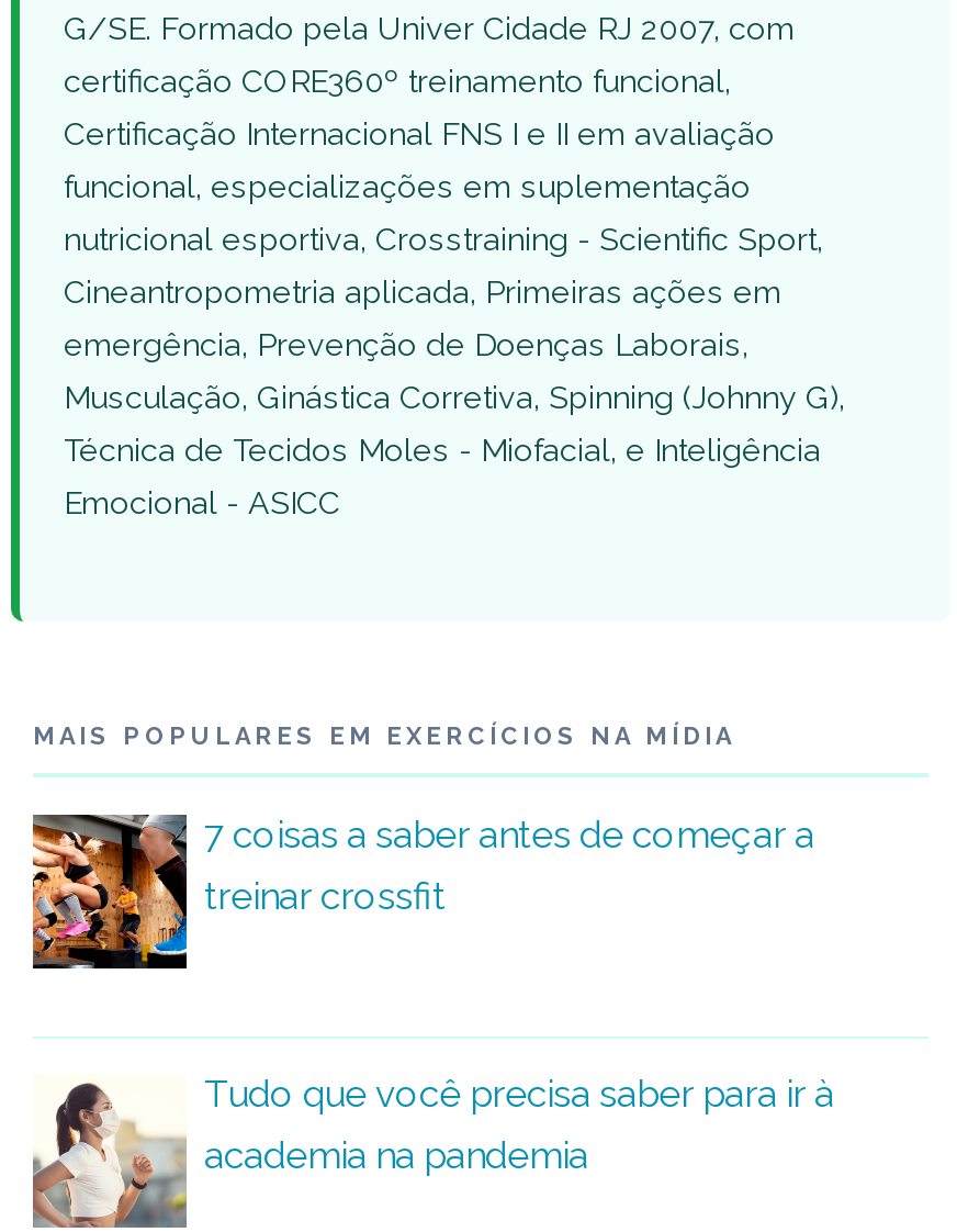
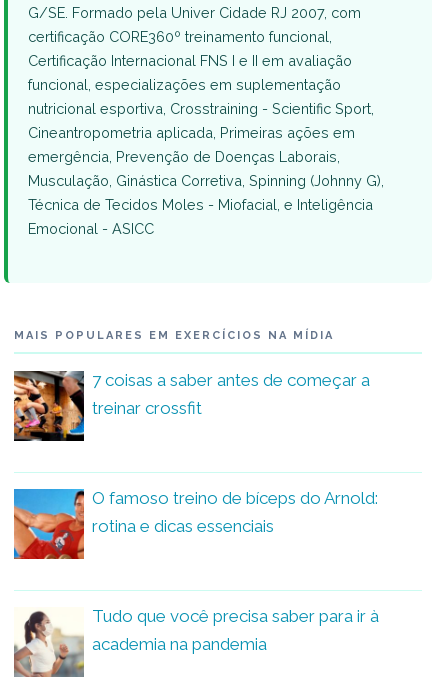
+ [image]
+ O famoso treino de bíceps do Arnold:
+ rotina e dicas essenciais
